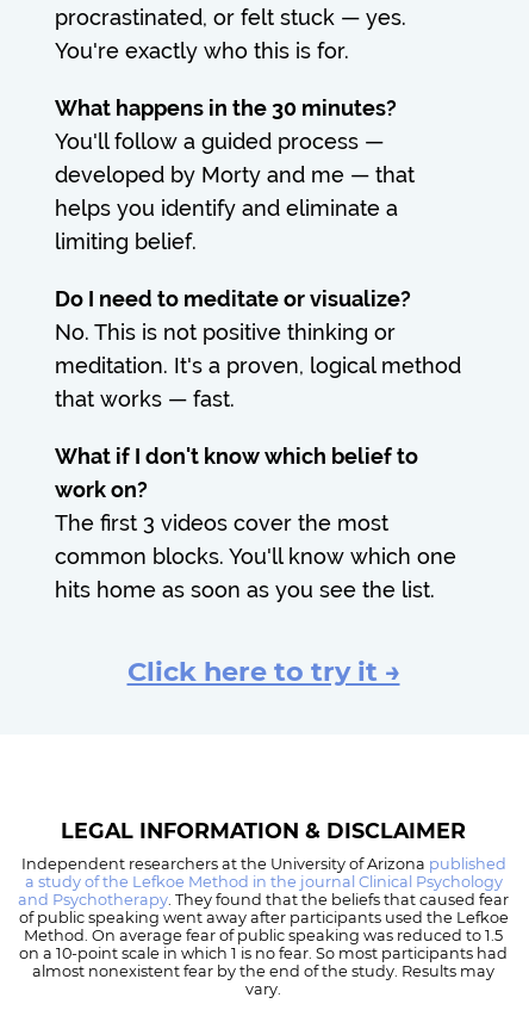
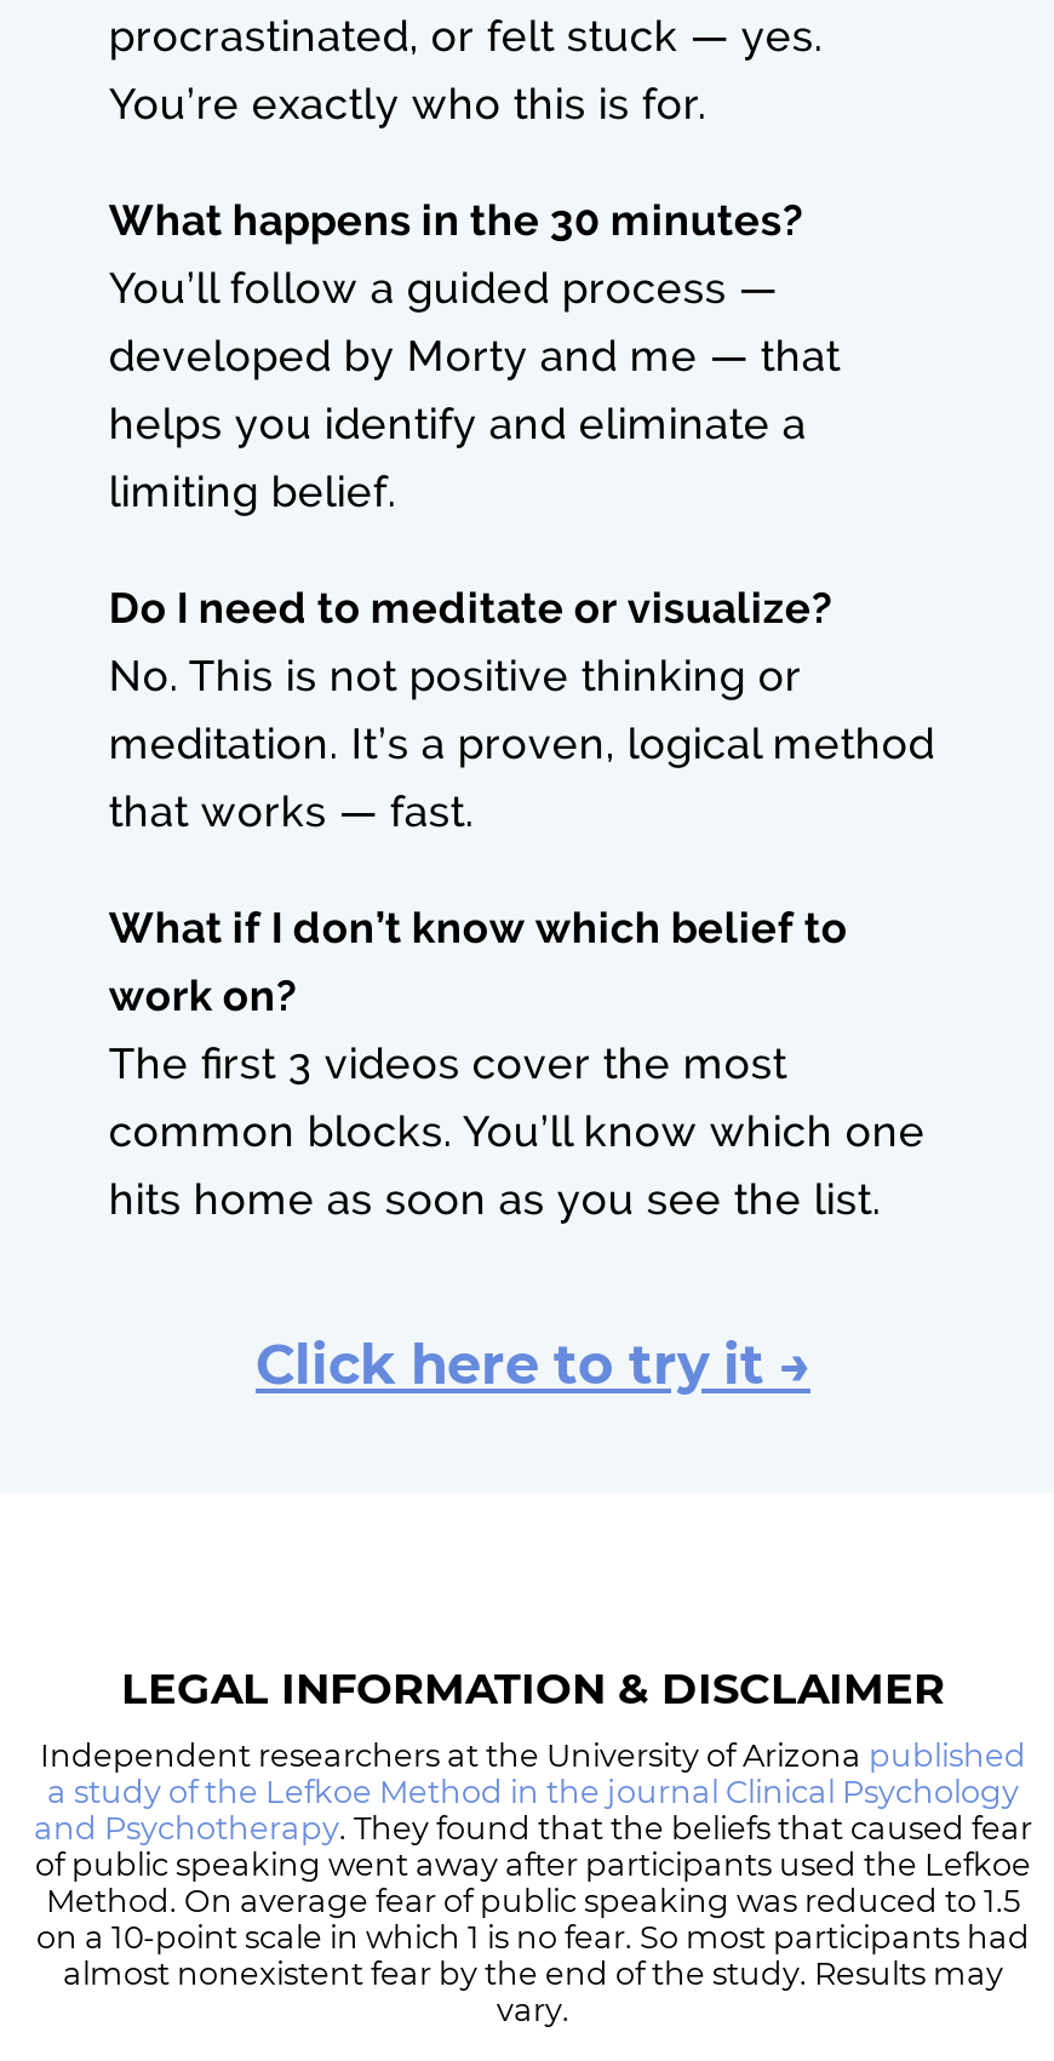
- You're exactly who this is for.
+ You’re exactly who this is for.

- You'll follow a guided process —
+ You’ll follow a guided process —

- meditation. It's a proven, logical method
+ meditation. It’s a proven, logical method

- What if I don't know which belief to
+ What if I don’t know which belief to

- common blocks. You'll know which one
+ common blocks. You’ll know which one
